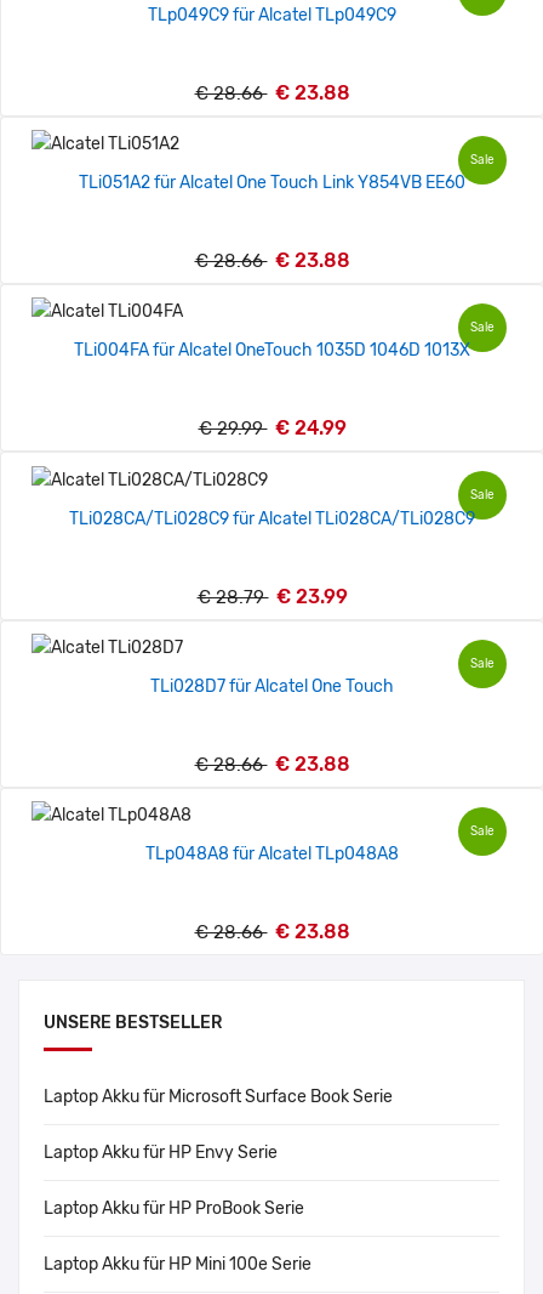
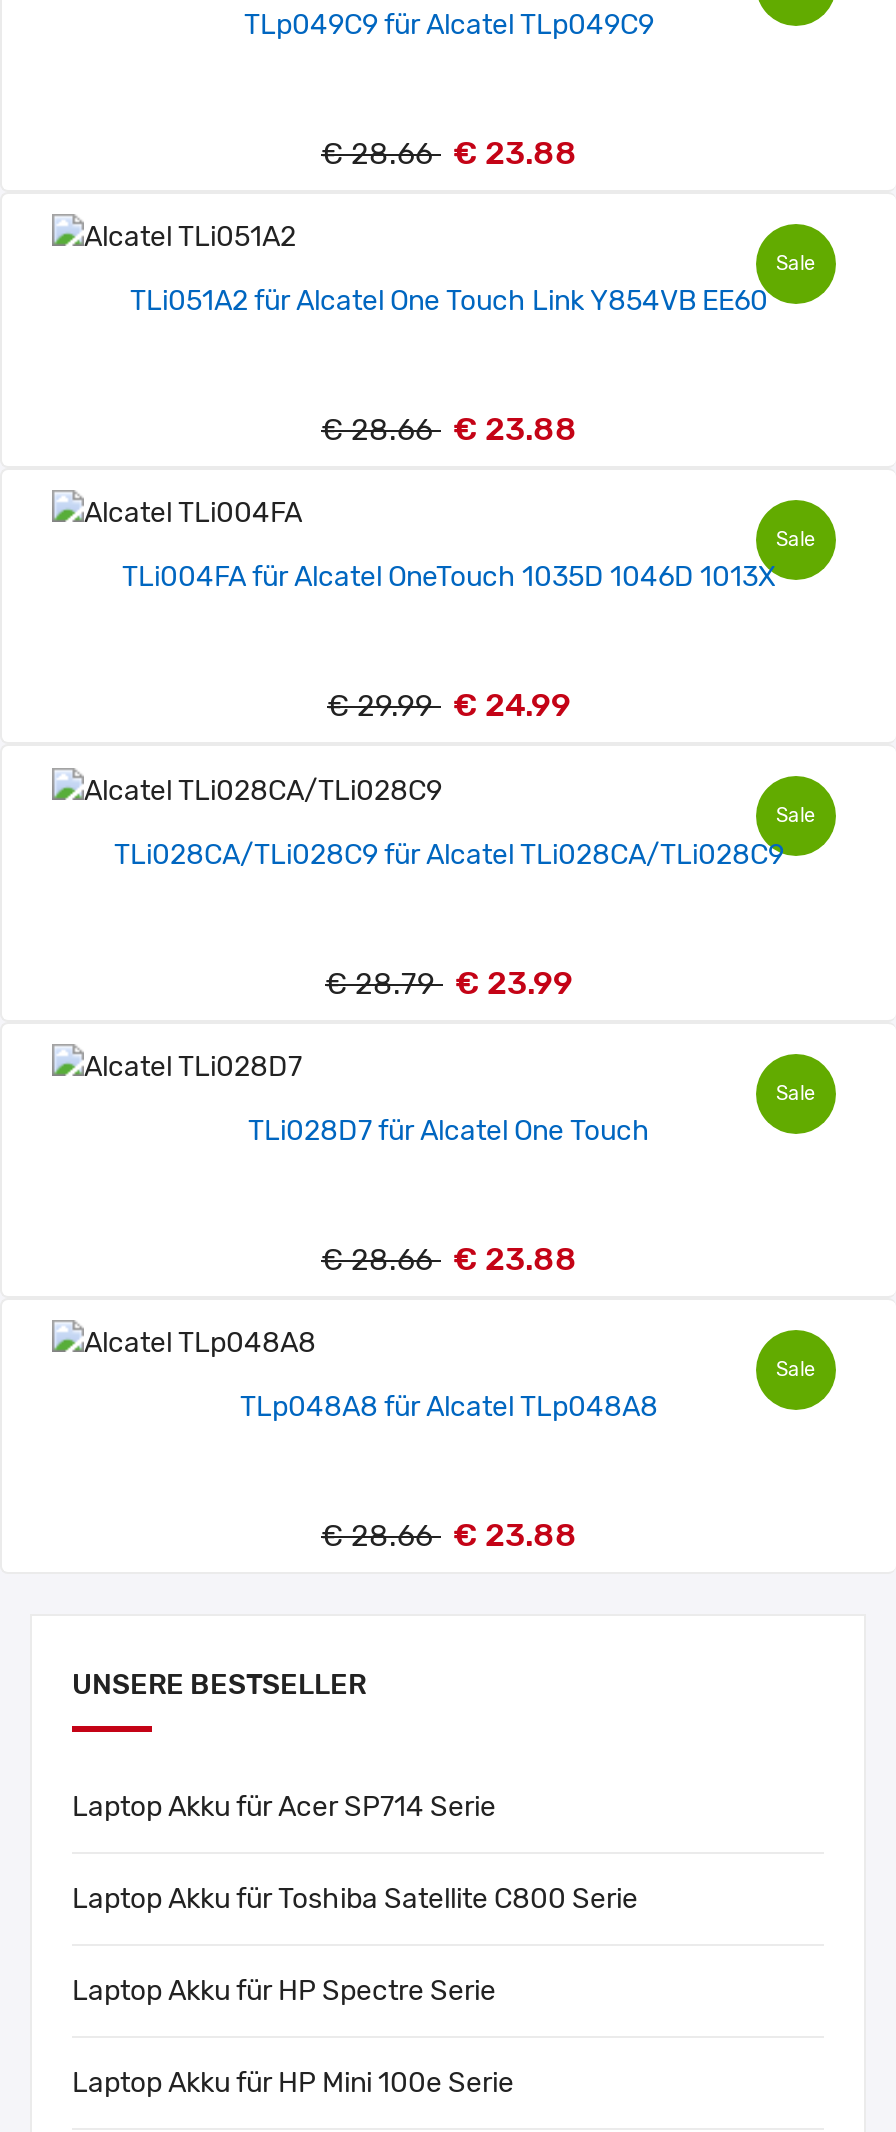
- Laptop Akku für Microsoft Surface Book Serie
+ Laptop Akku für Acer SP714 Serie

- Laptop Akku für HP Envy Serie
+ Laptop Akku für Toshiba Satellite C800 Serie

- Laptop Akku für HP ProBook Serie
+ Laptop Akku für HP Spectre Serie
